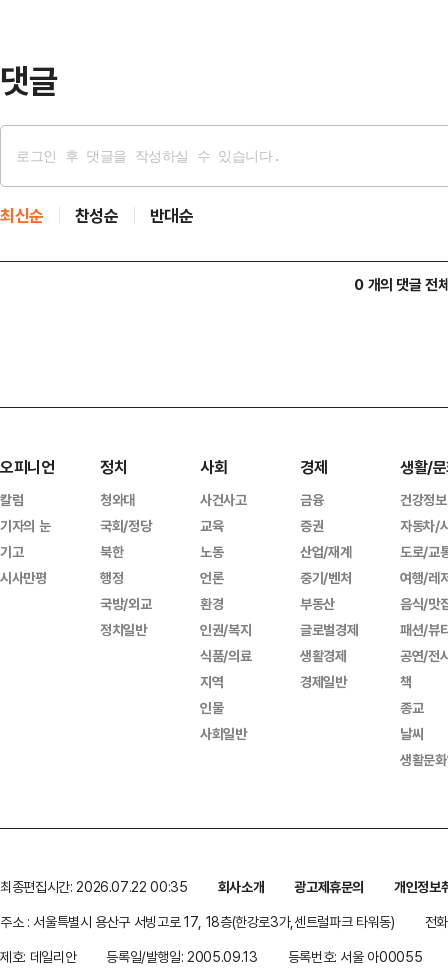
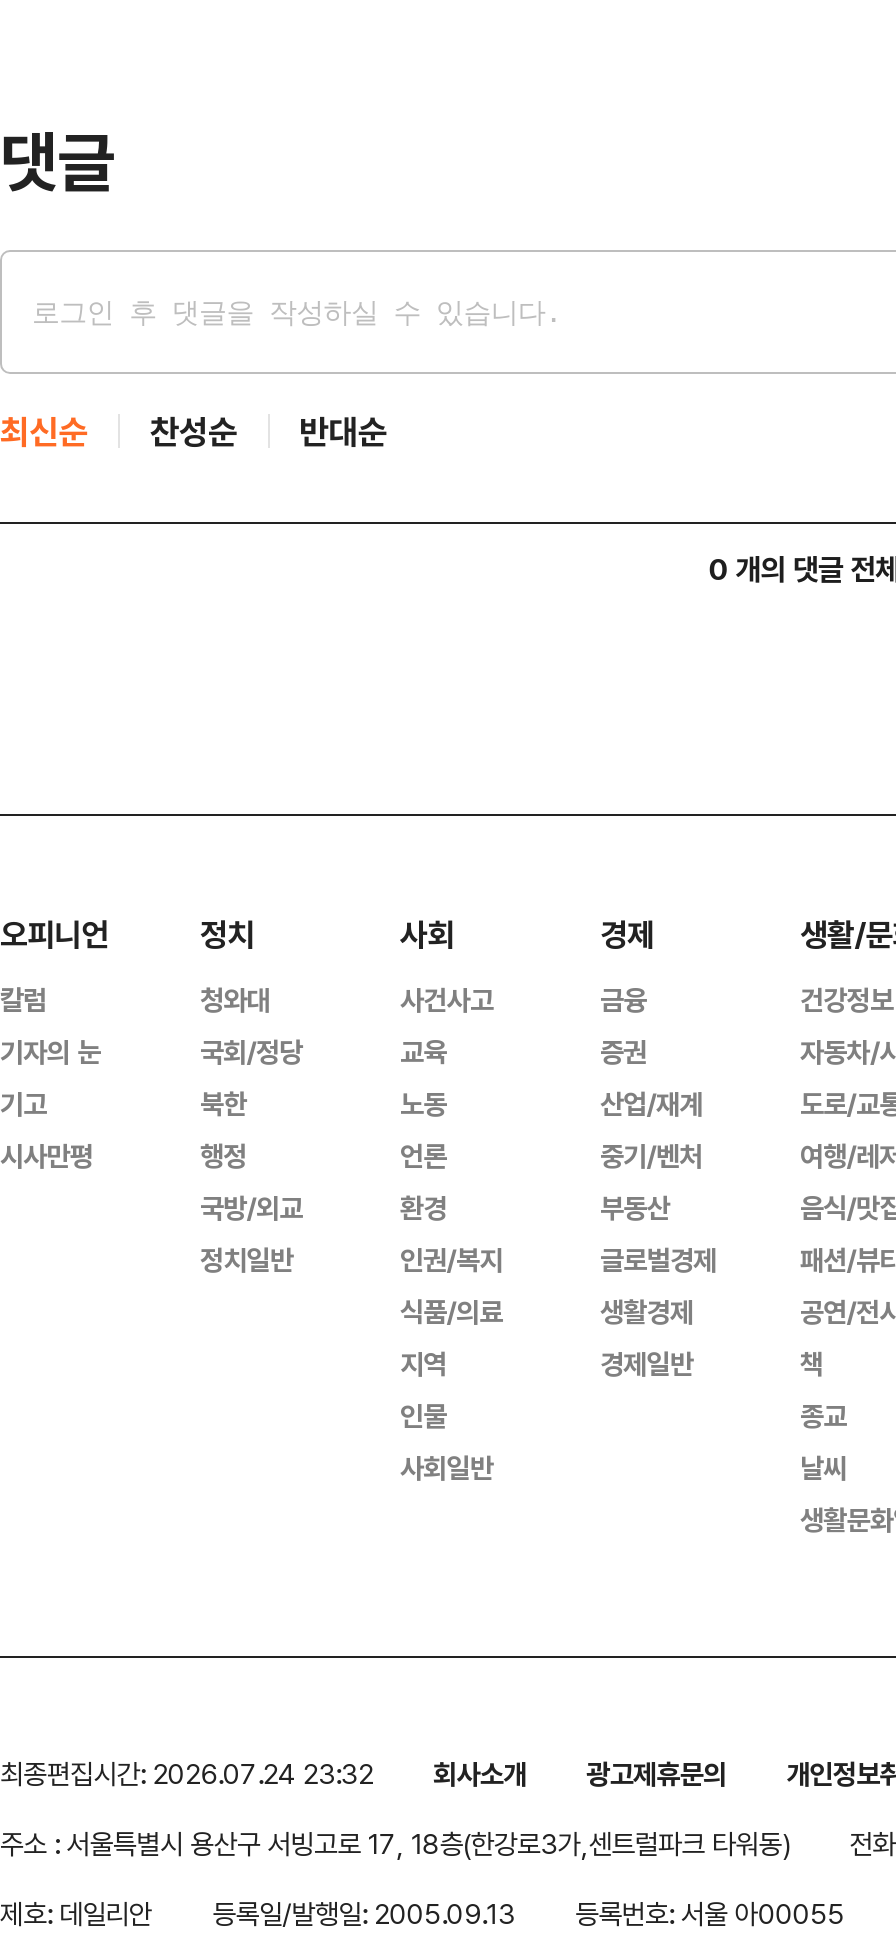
- 최종편집시간: 2026.07.22 00:35
+ 최종편집시간: 2026.07.24 23:32
